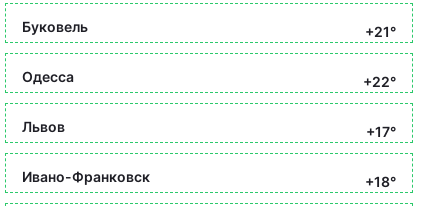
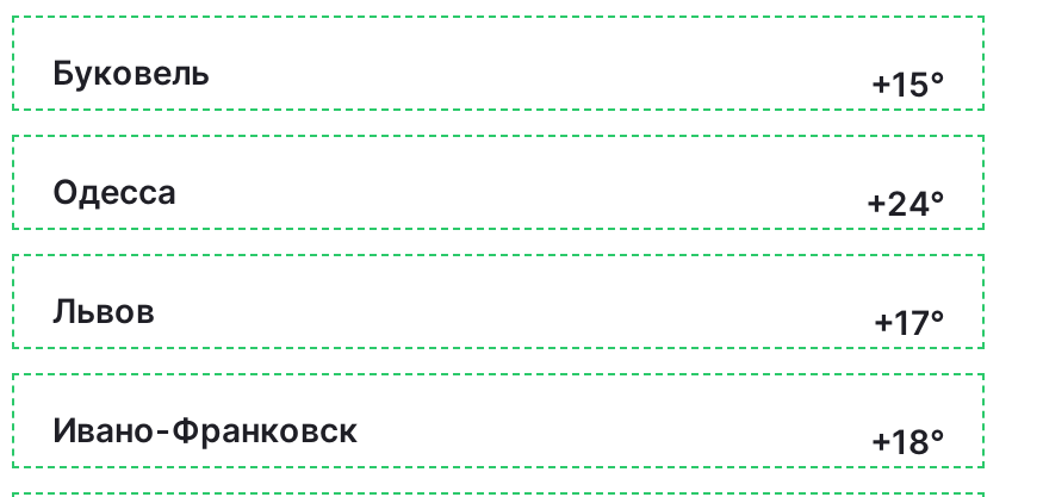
- +21°
+ +15°

- +22°
+ +24°
